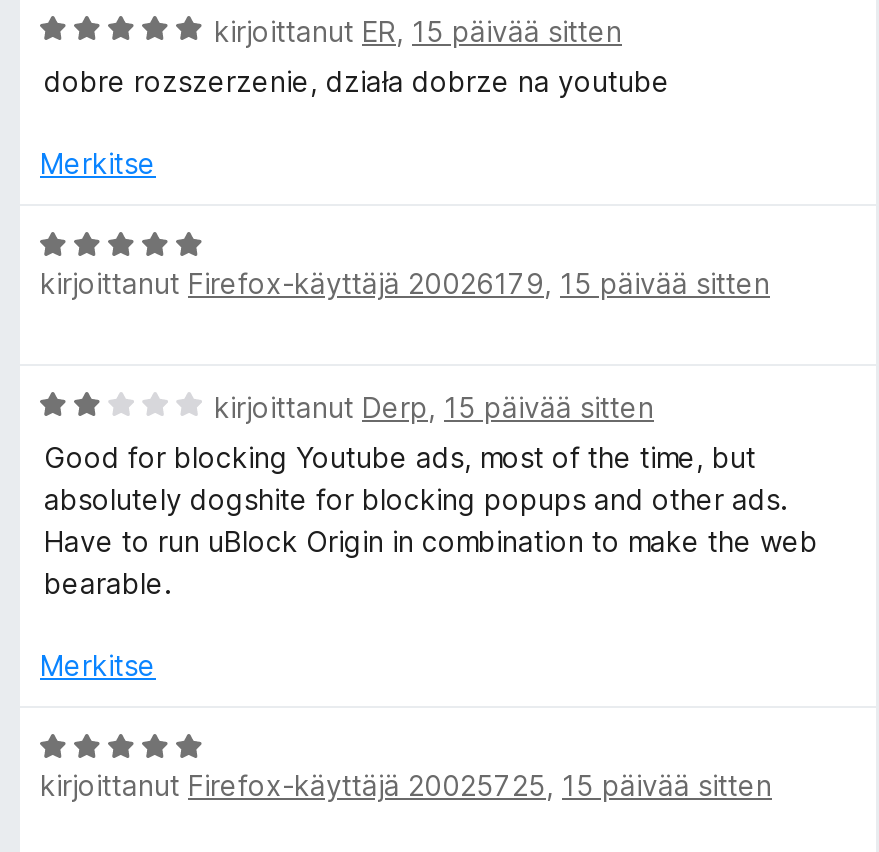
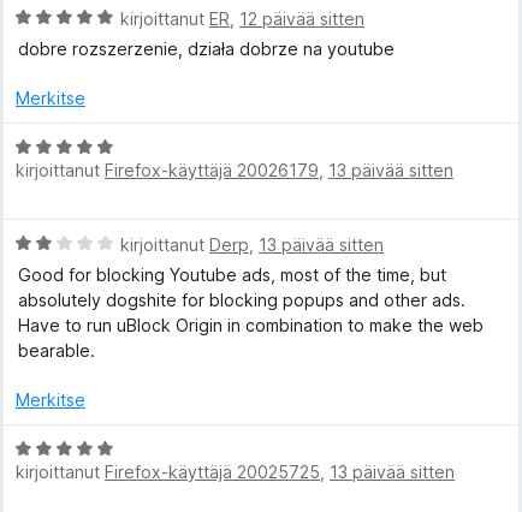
- kirjoittanut ER, 15 päivää sitten
+ kirjoittanut ER, 12 päivää sitten

- kirjoittanut Firefox-käyttäjä 20026179, 15 päivää sitten
+ kirjoittanut Firefox-käyttäjä 20026179, 13 päivää sitten

- kirjoittanut Derp, 15 päivää sitten
+ kirjoittanut Derp, 13 päivää sitten

- kirjoittanut Firefox-käyttäjä 20025725, 15 päivää sitten
+ kirjoittanut Firefox-käyttäjä 20025725, 13 päivää sitten
